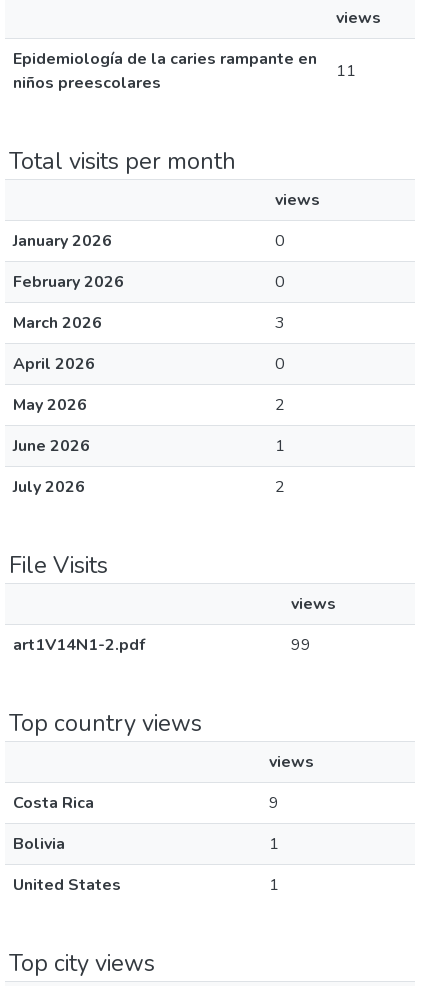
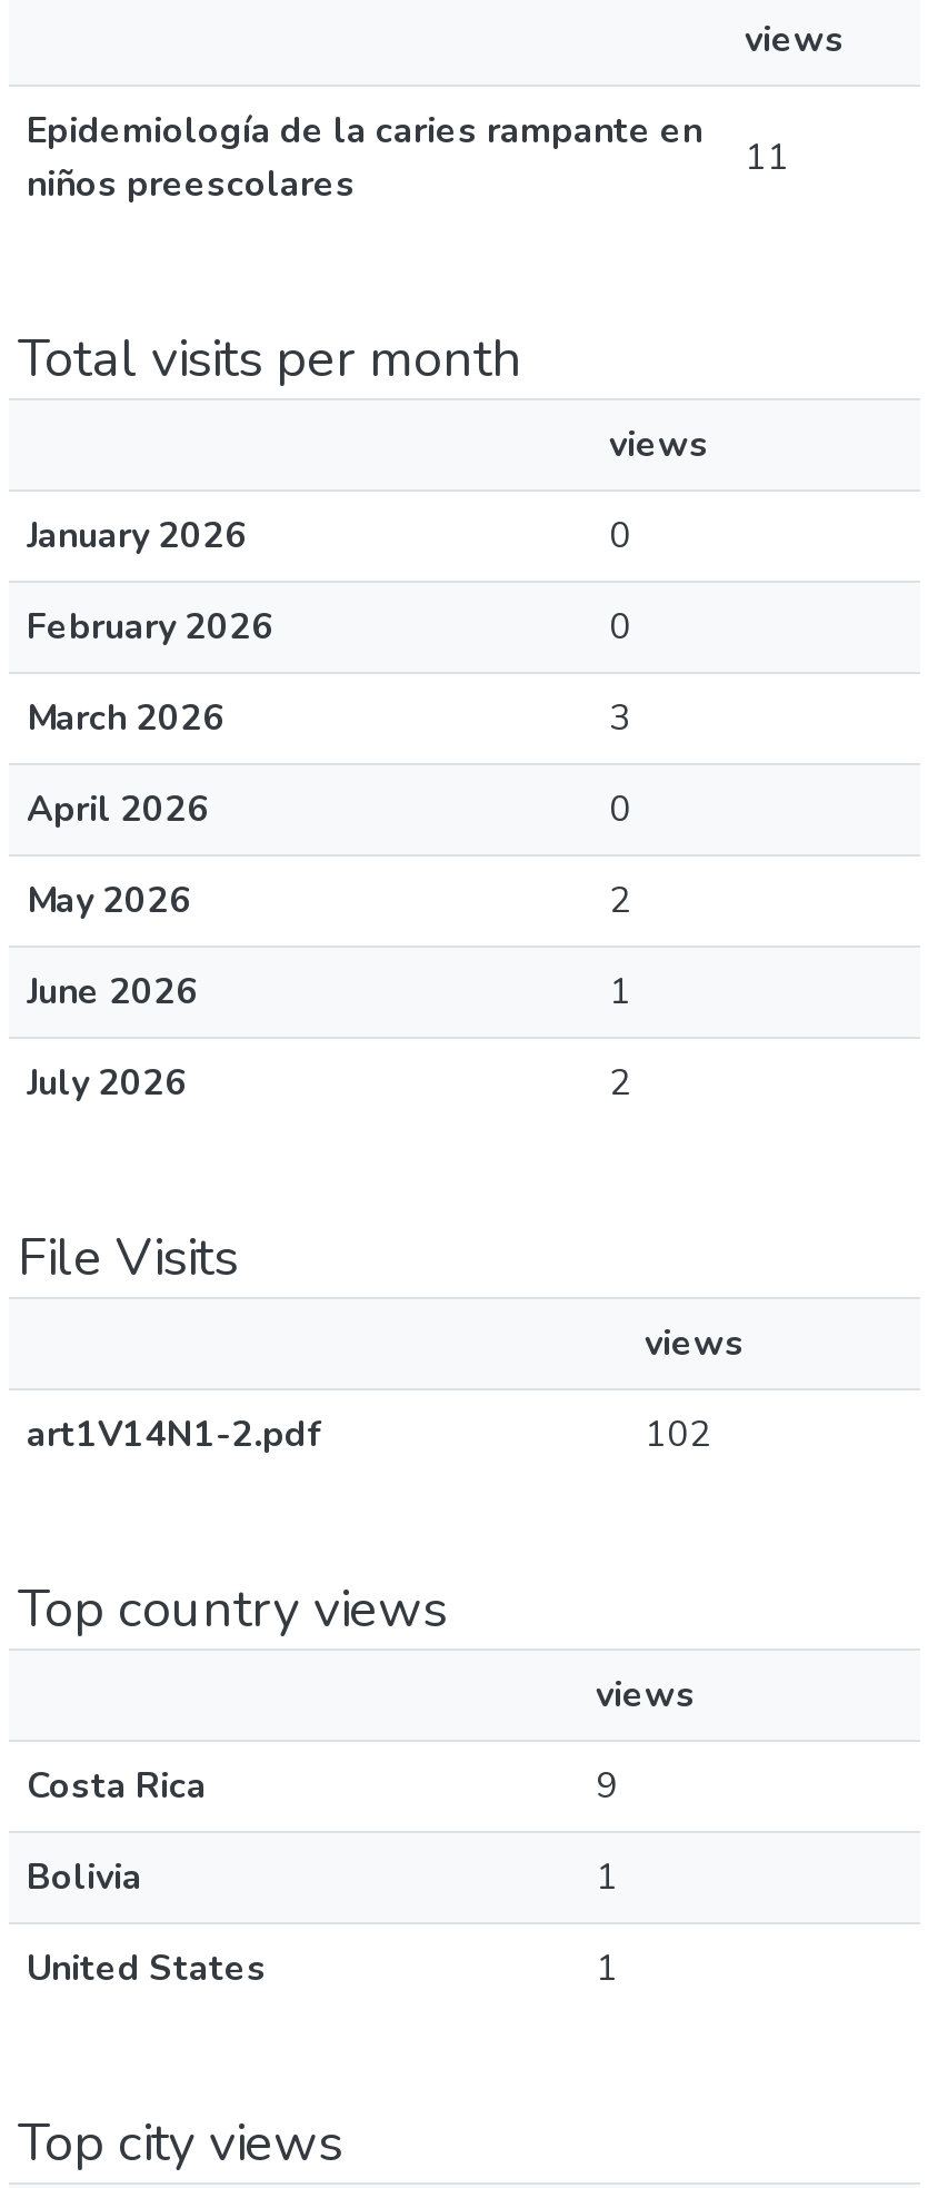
- 99
+ 102
